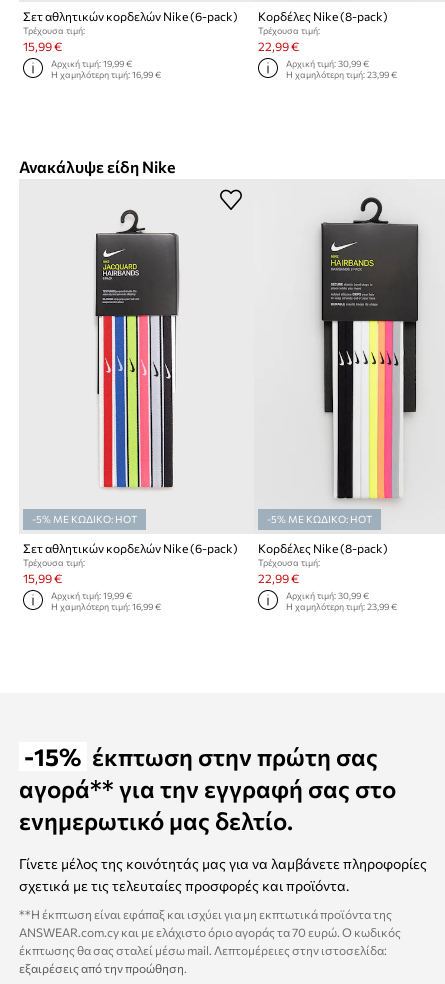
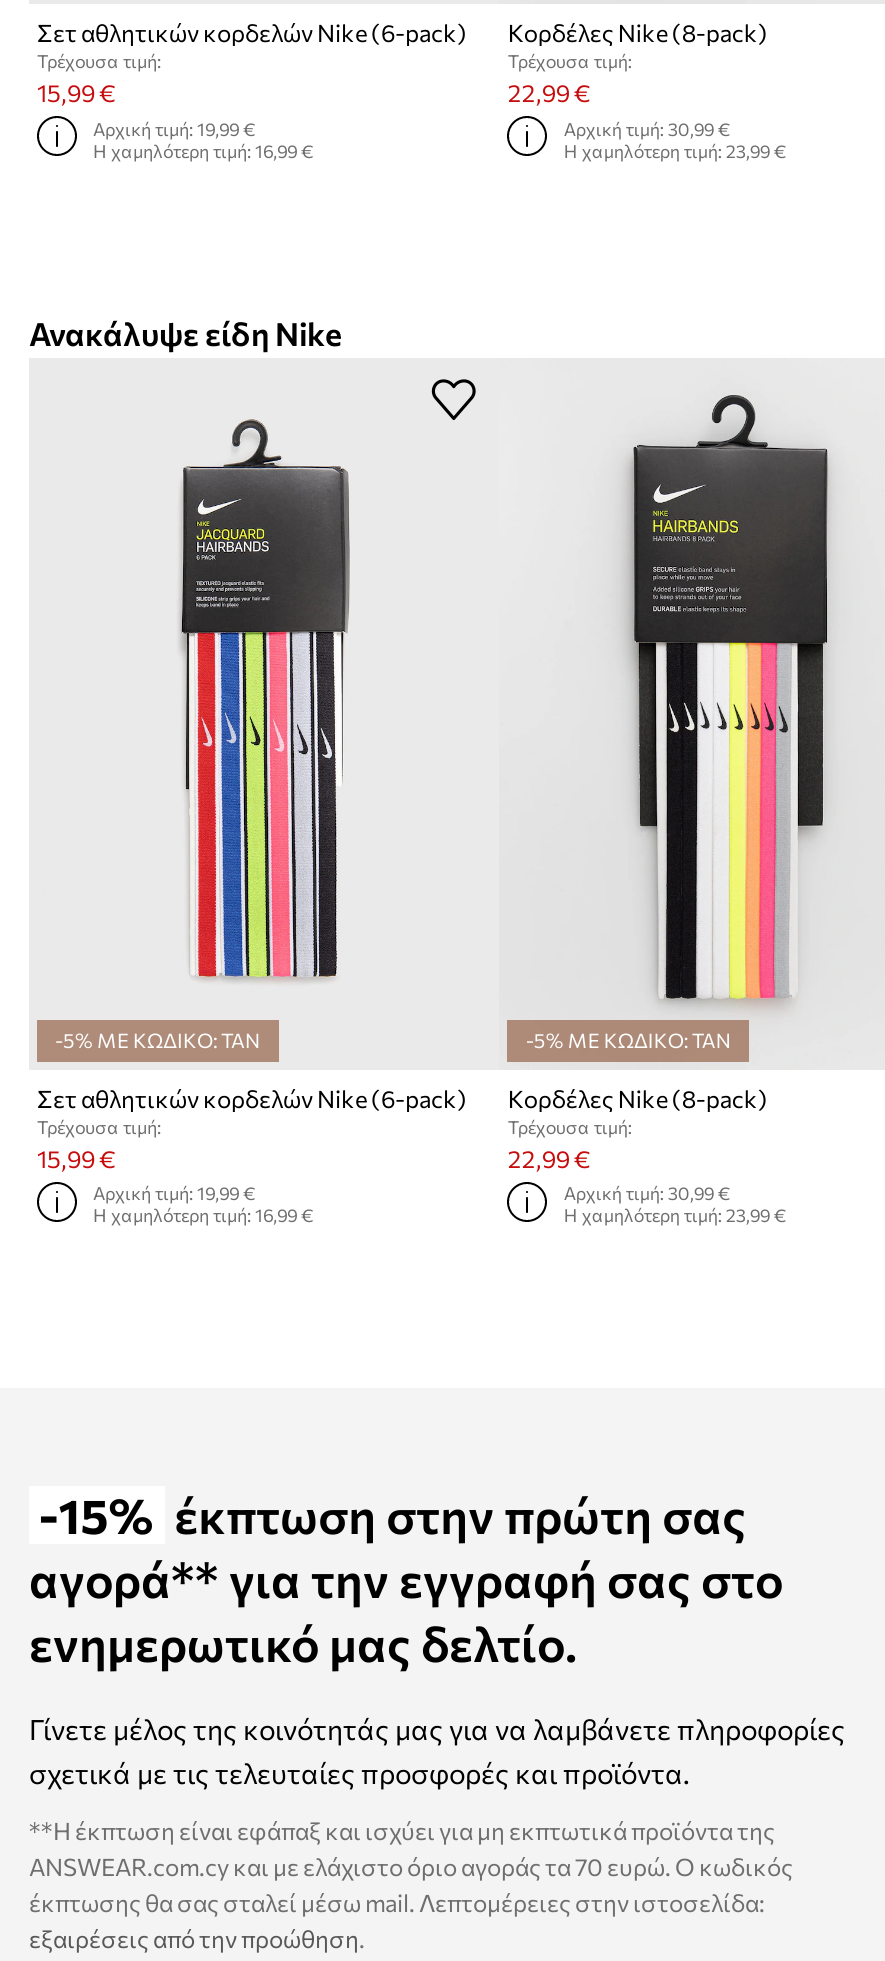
- -5% ΜΕ ΚΩΔΙΚΟ: HOT
+ -5% ΜΕ ΚΩΔΙΚΟ: TAN

- -5% ΜΕ ΚΩΔΙΚΟ: HOT
+ -5% ΜΕ ΚΩΔΙΚΟ: TAN
